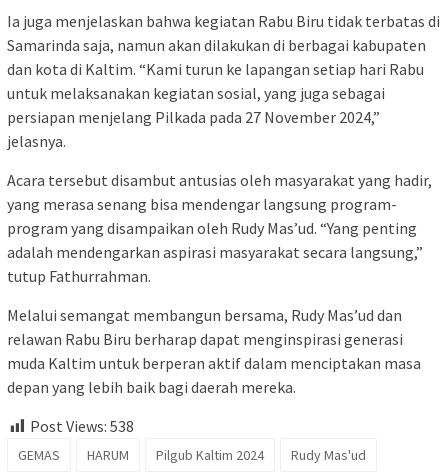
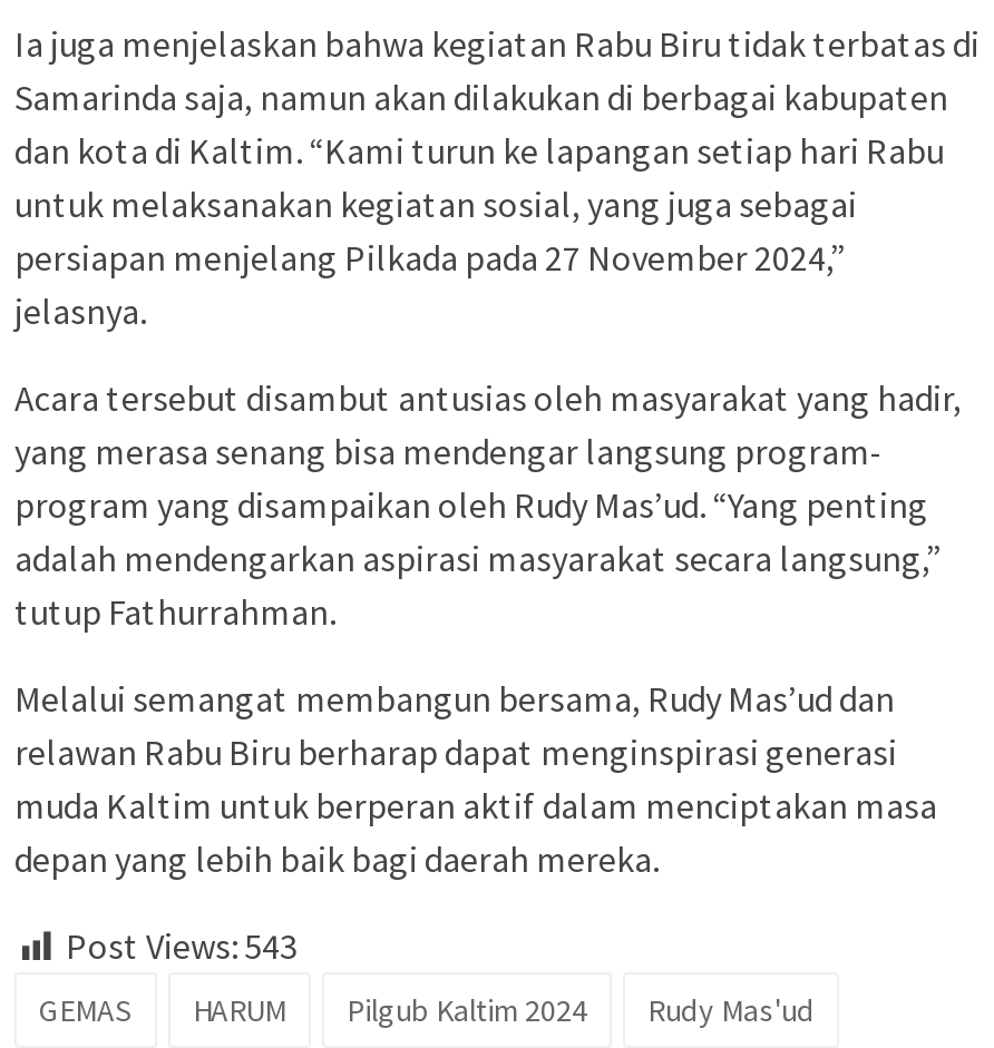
- Post Views: 538
+ Post Views: 543
